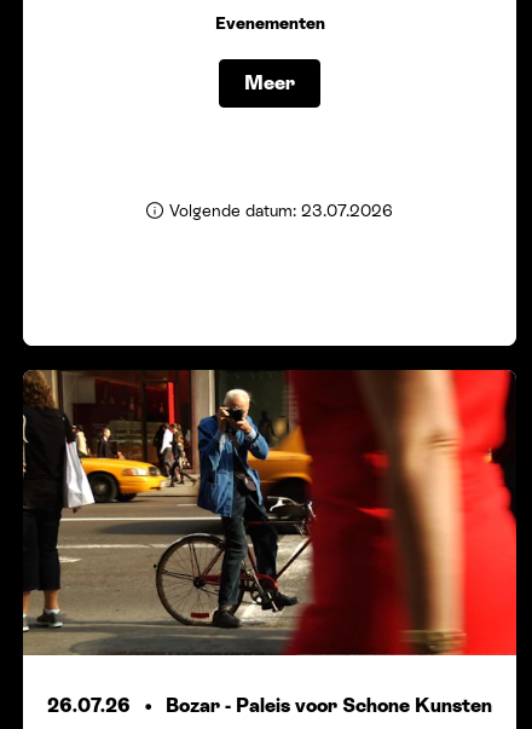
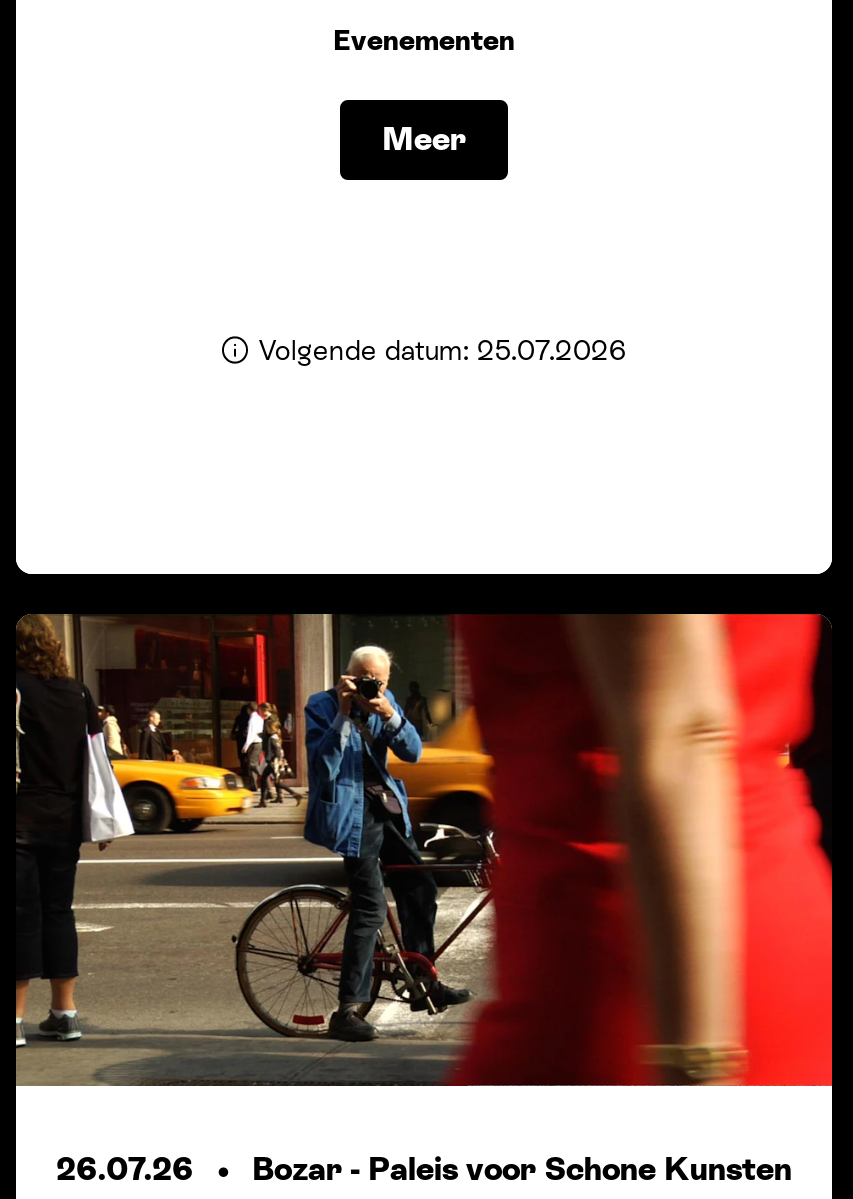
- Volgende datum: 23.07.2026
+ Volgende datum: 25.07.2026
